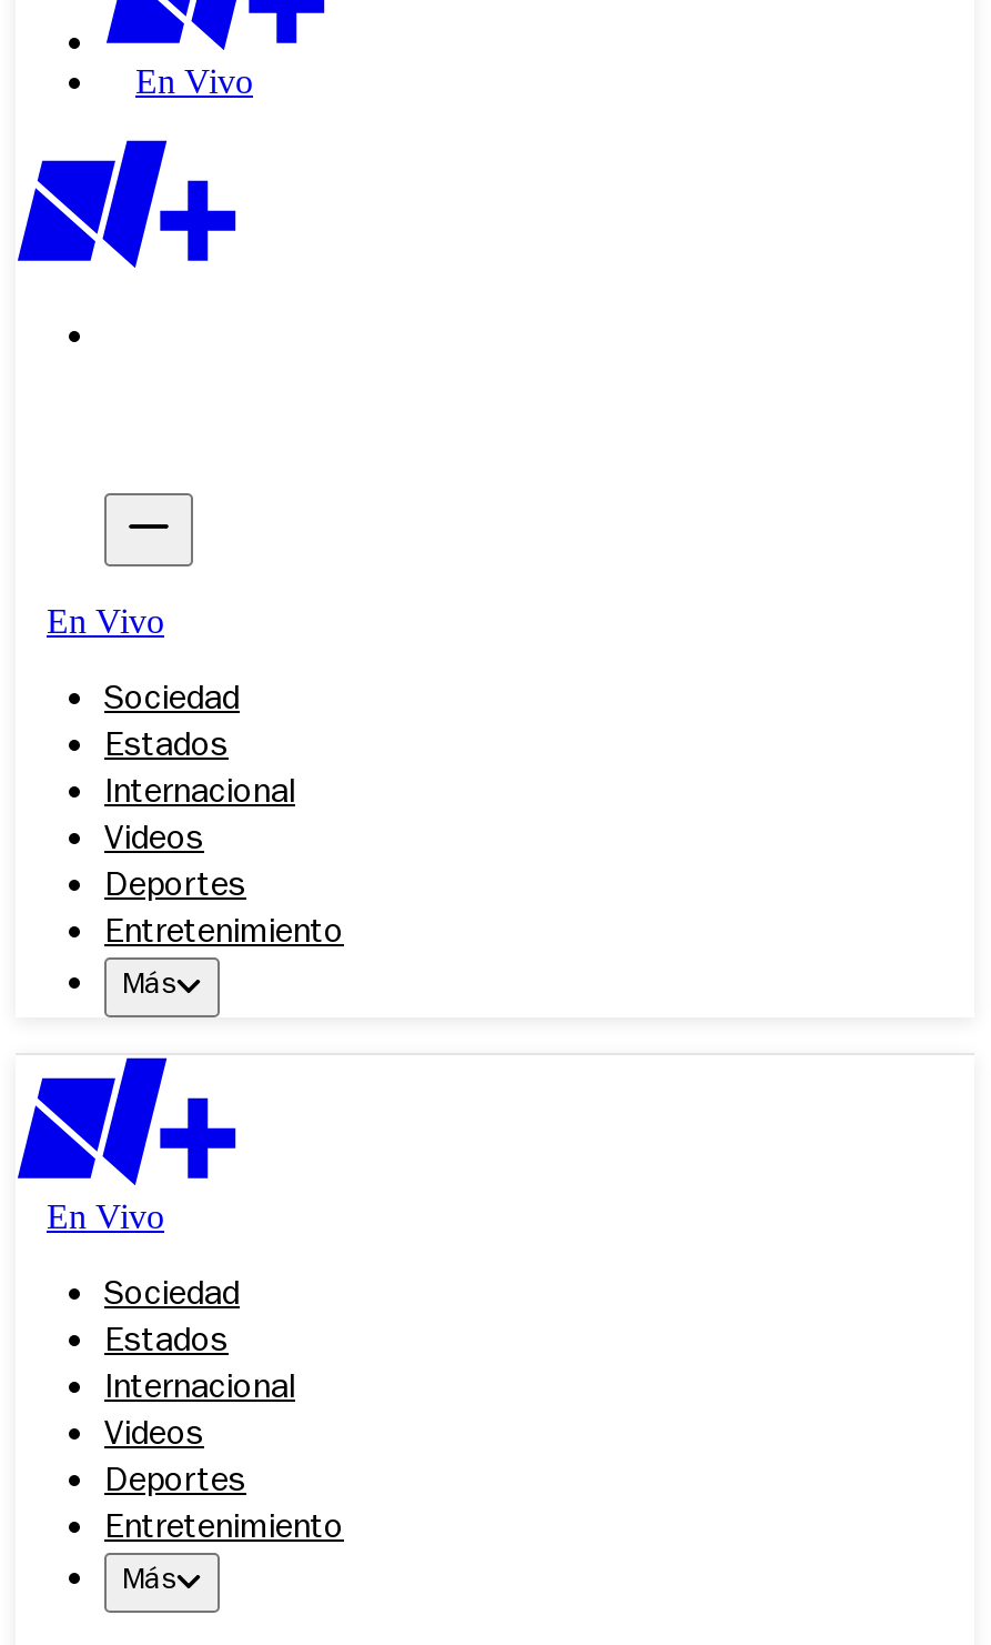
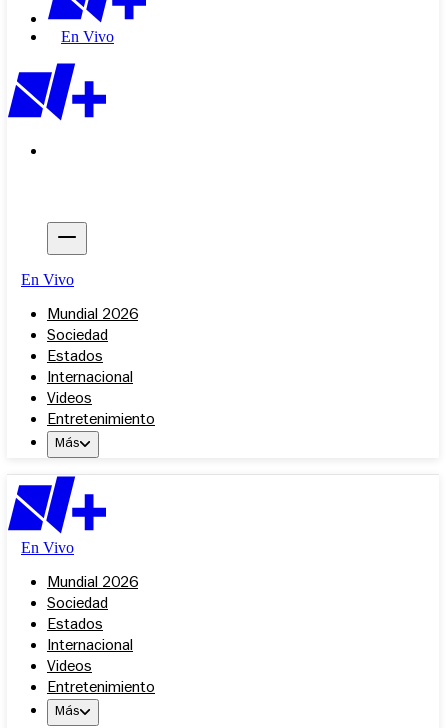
+ Mundial 2026

moved down: Sociedad | Estados | Internacional | Videos

- Deportes

+ Mundial 2026

moved down: Sociedad | Estados | Internacional | Videos

- Deportes
